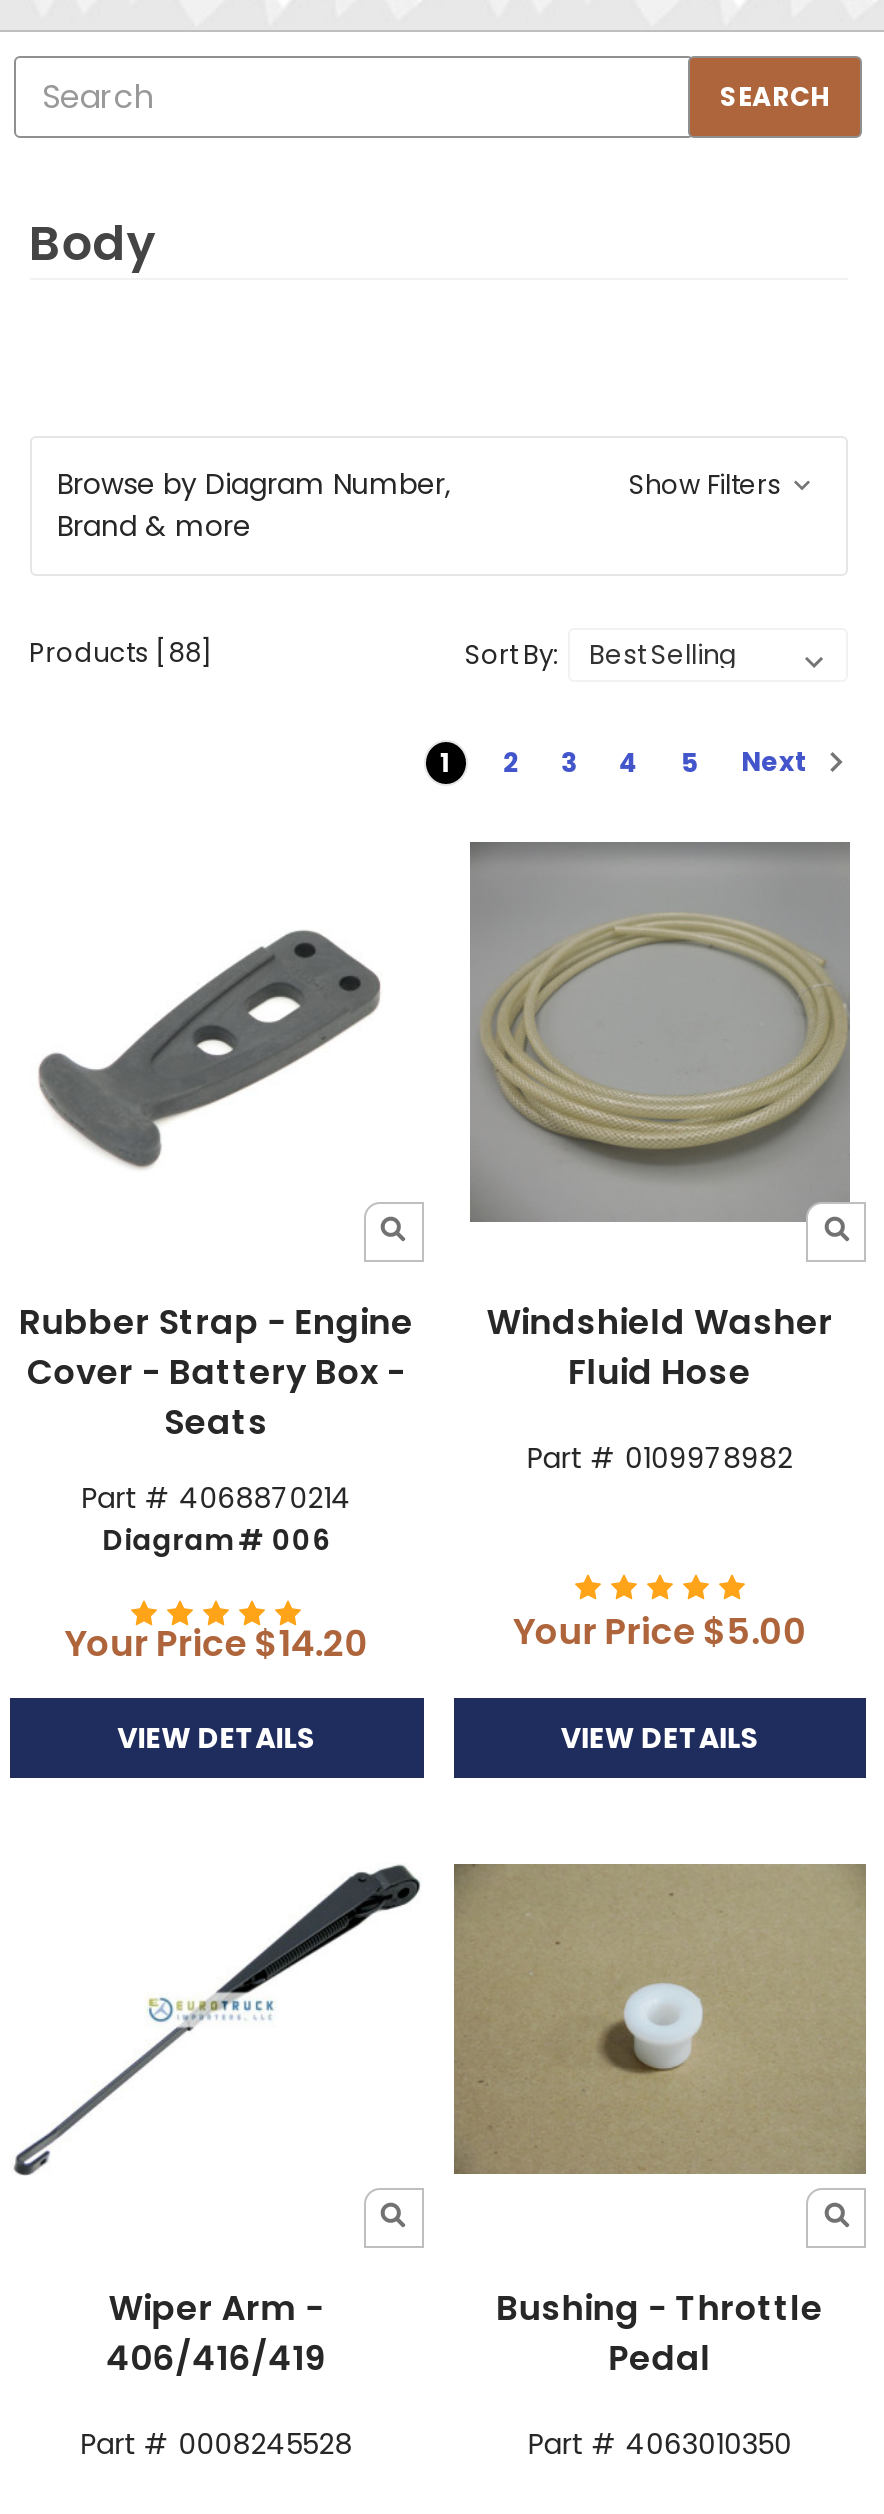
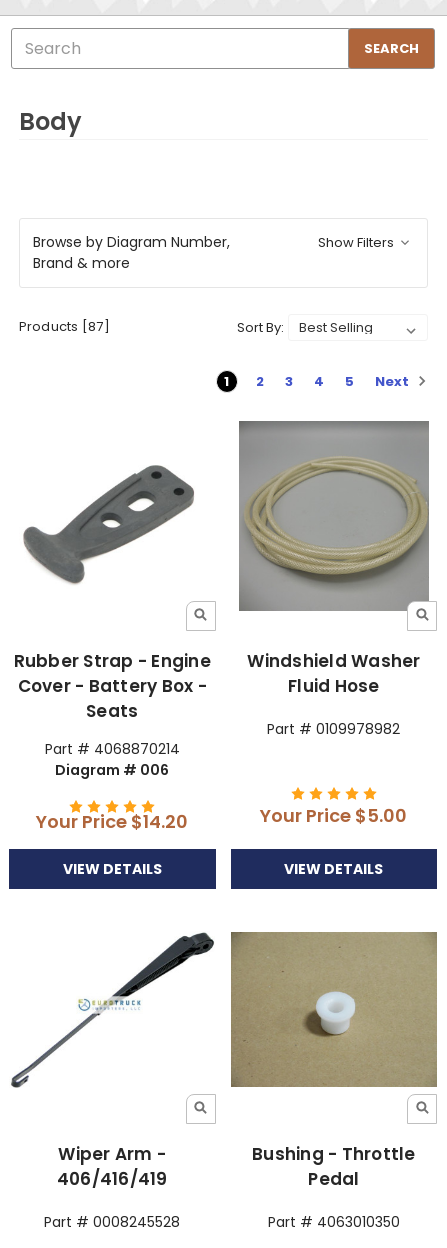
- Products [88]
+ Products [87]
